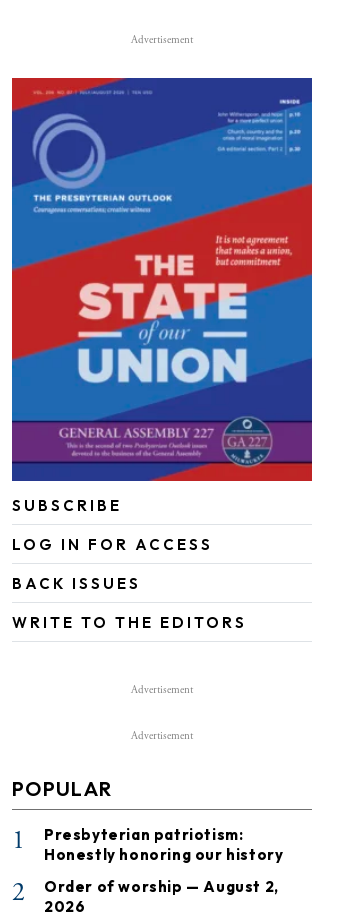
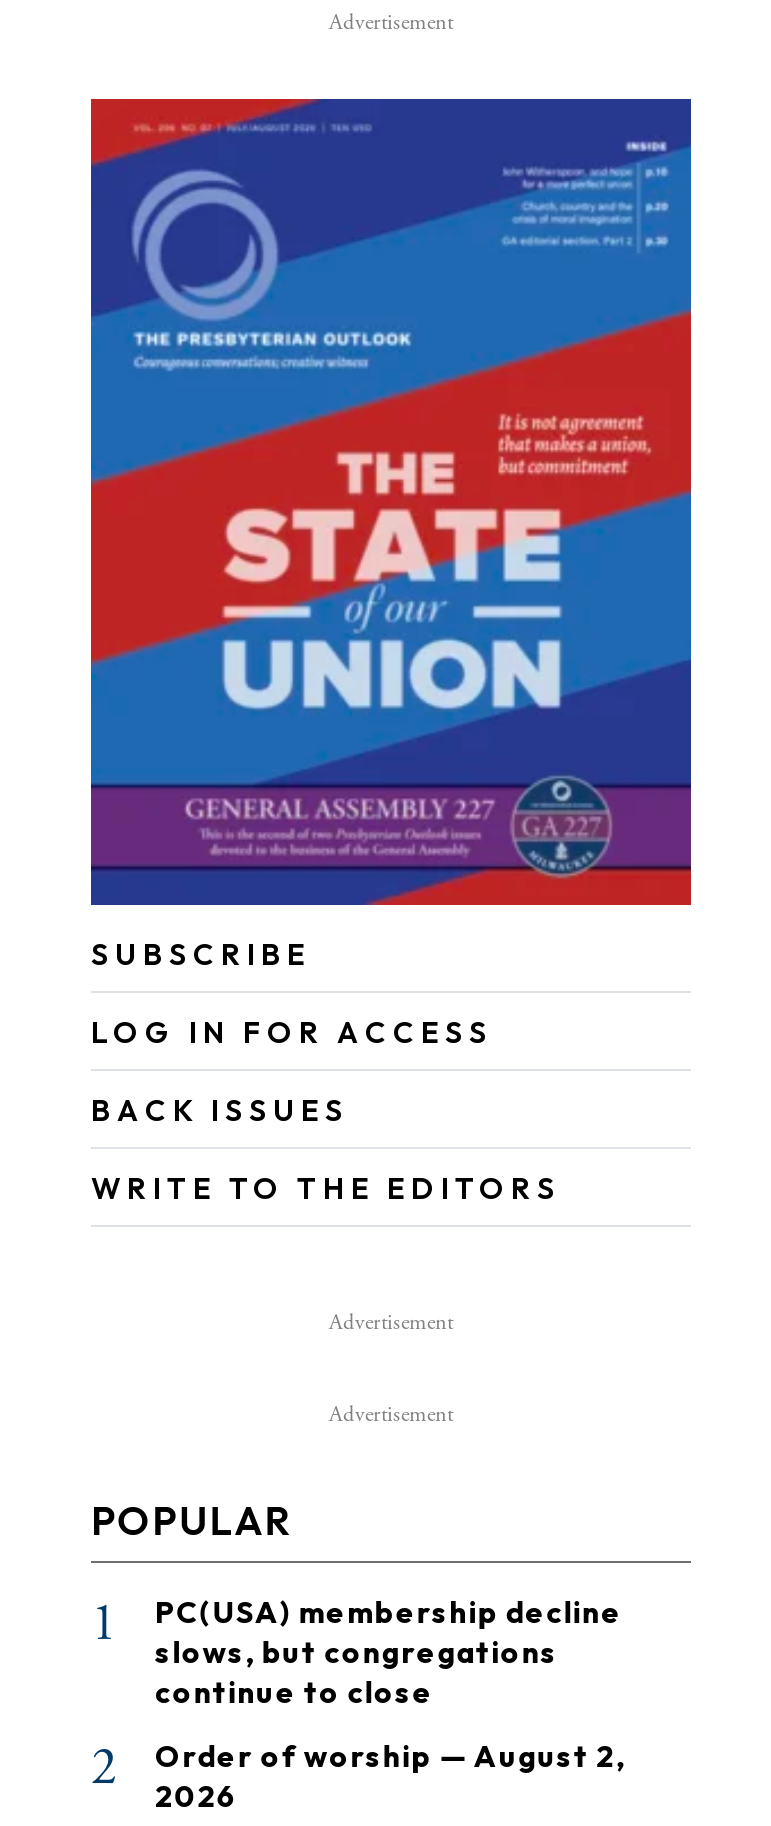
- Presbyterian patriotism:
- Honestly honoring our history
+ PC(USA) membership decline
+ slows, but congregations
+ continue to close
